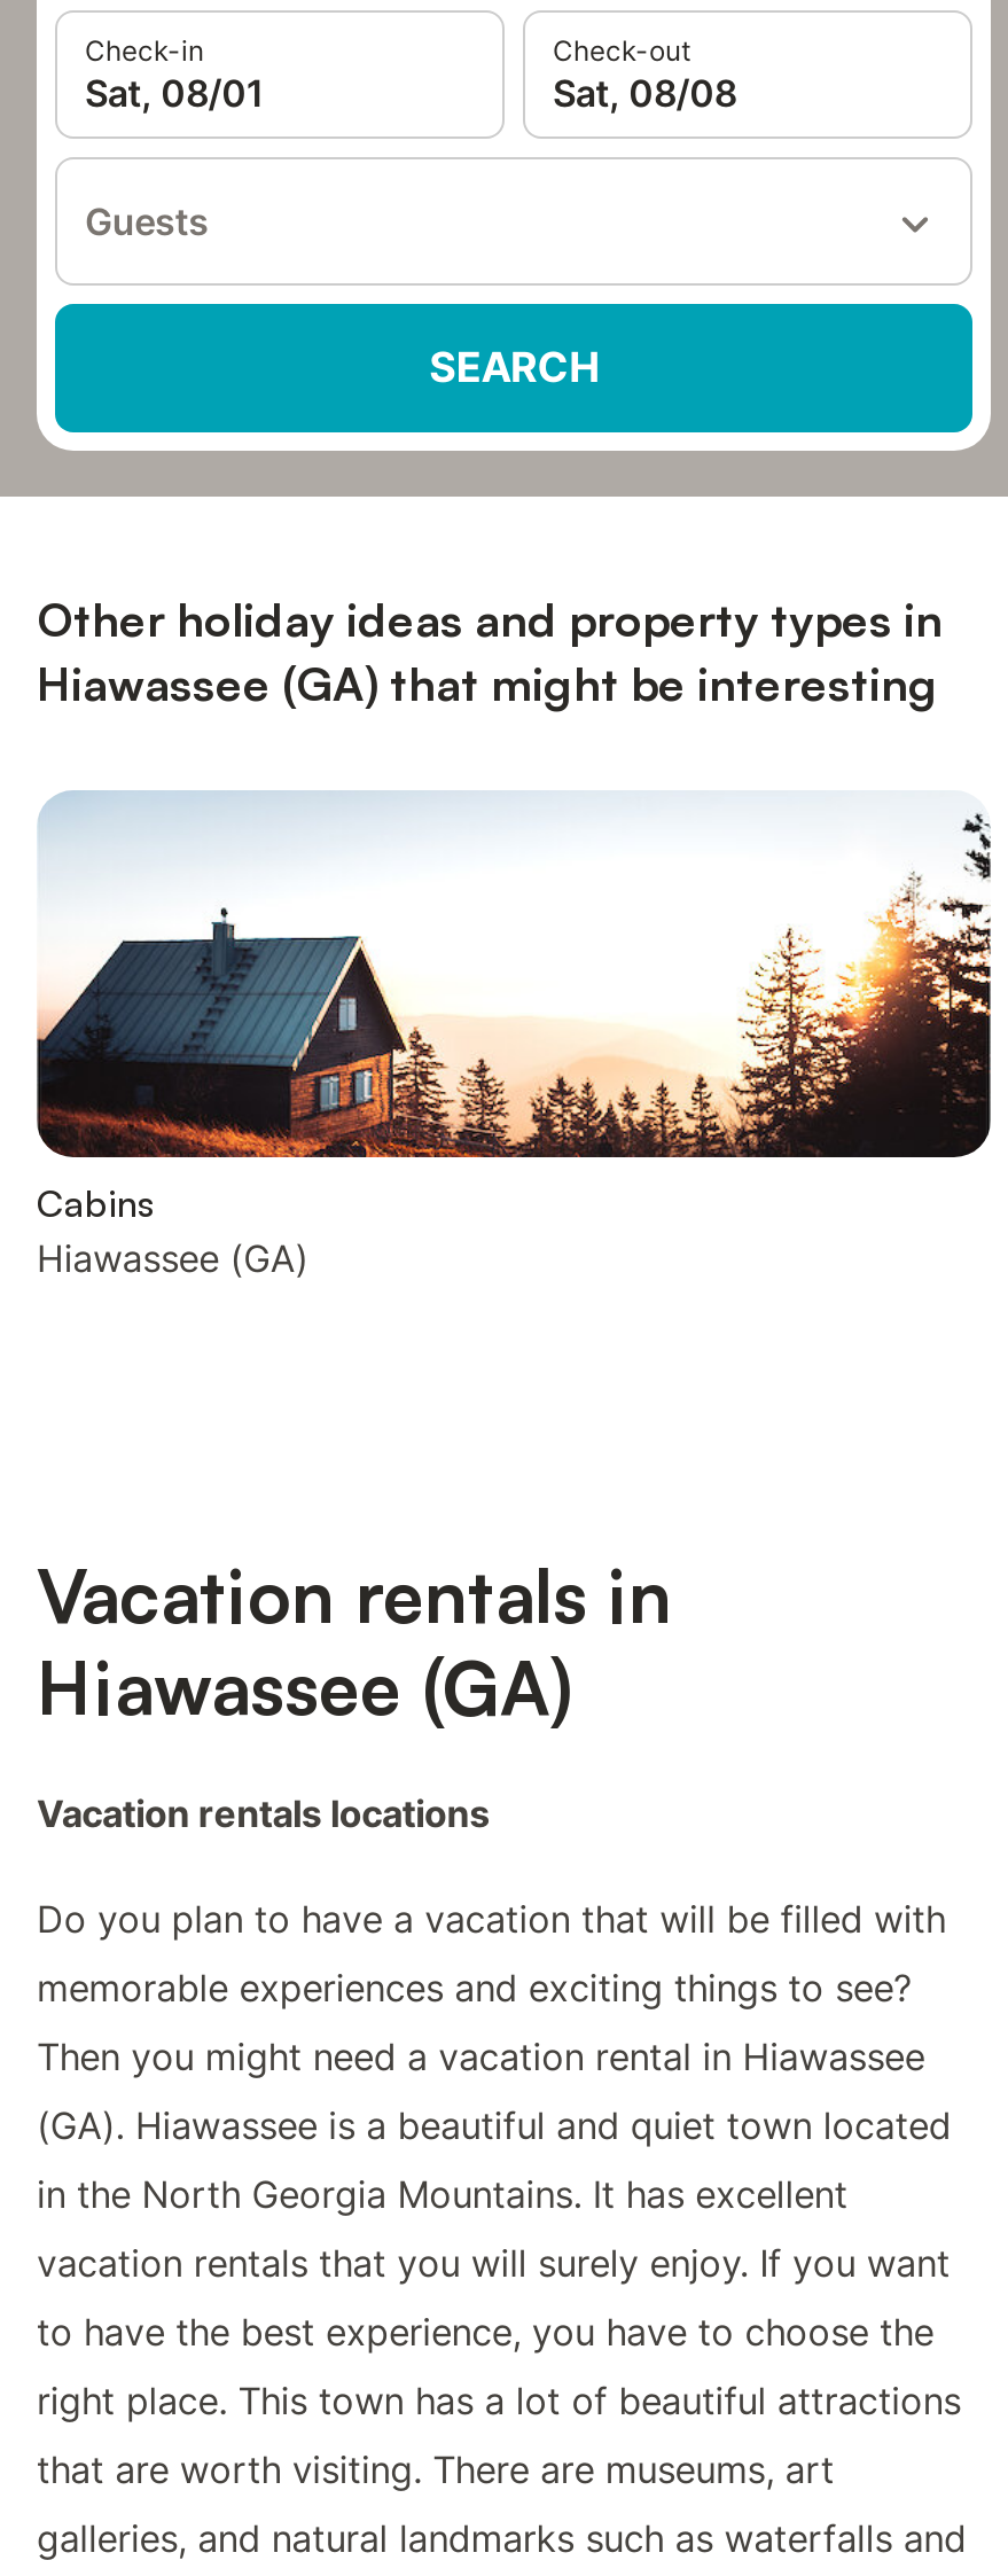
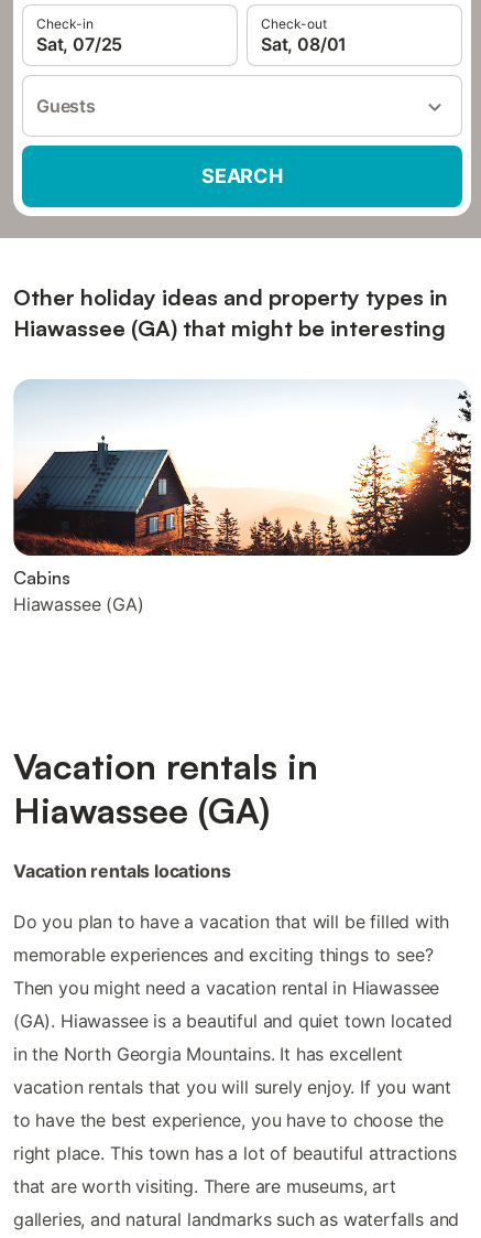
- Sat, 08/01
+ Sat, 07/25

- Sat, 08/08
+ Sat, 08/01
